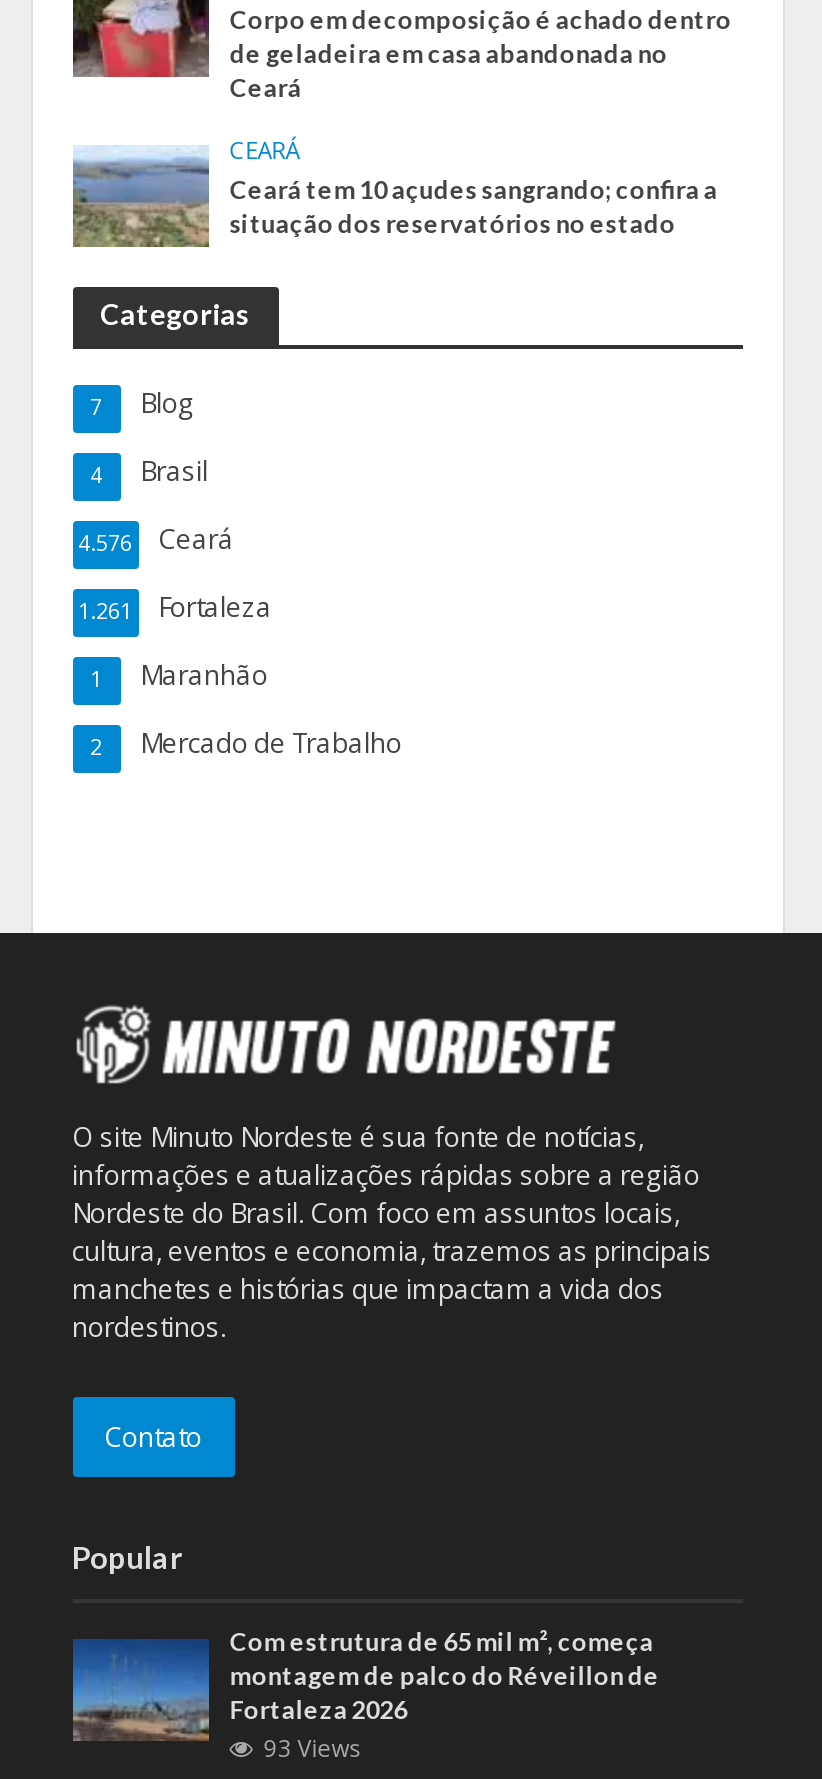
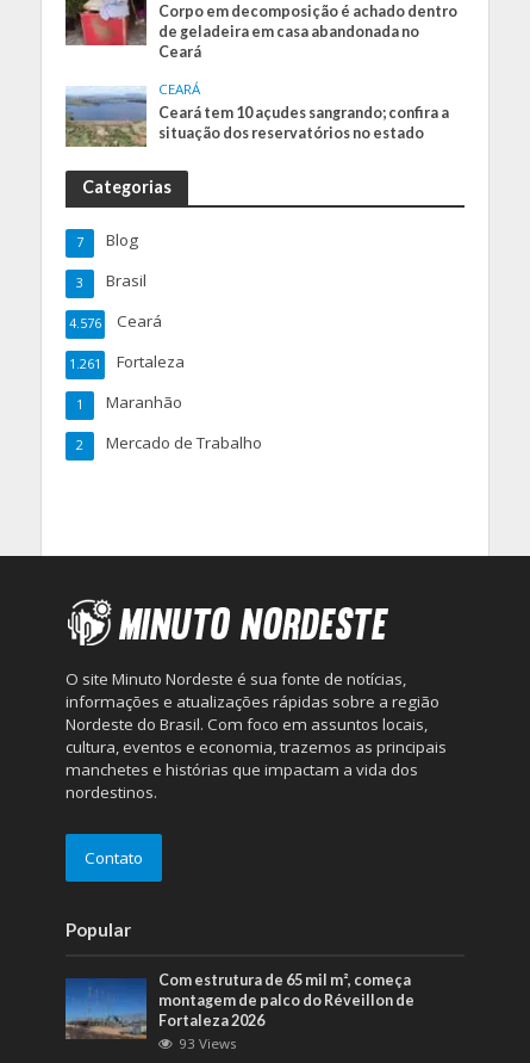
- 4 Brasil
+ 3 Brasil
